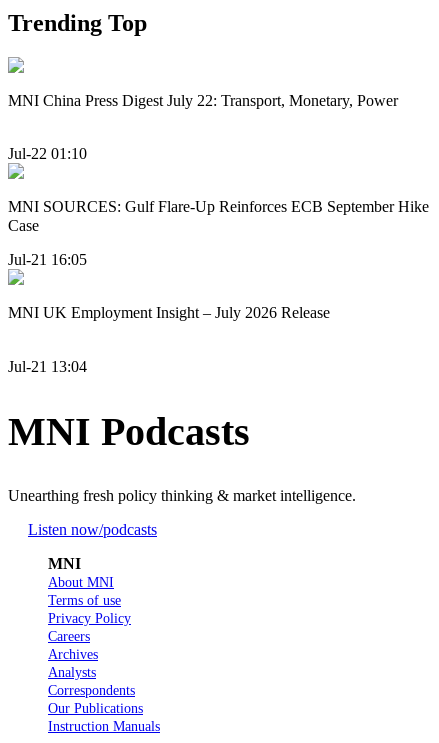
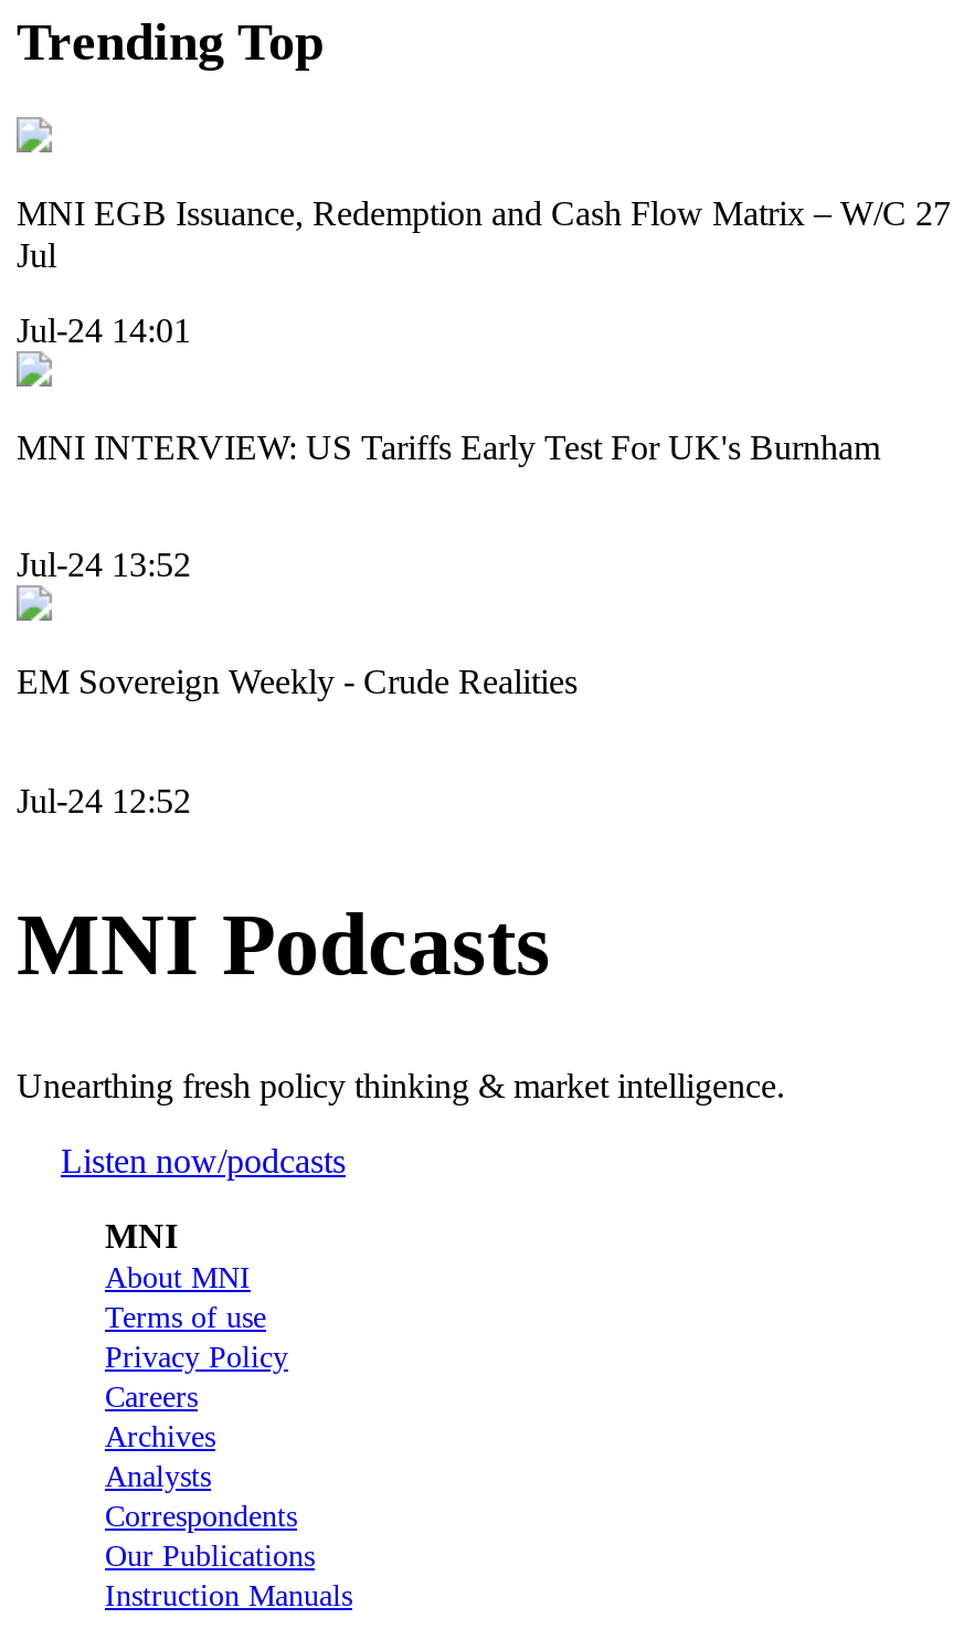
- MNI China Press Digest July 22: Transport, Monetary, Power
+ MNI EGB Issuance, Redemption and Cash Flow Matrix – W/C 27
+ Jul

- Jul-22 01:10
+ Jul-24 14:01

- MNI SOURCES: Gulf Flare-Up Reinforces ECB September Hike
- Case
+ MNI INTERVIEW: US Tariffs Early Test For UK's Burnham

- Jul-21 16:05
+ Jul-24 13:52

- MNI UK Employment Insight – July 2026 Release
+ EM Sovereign Weekly - Crude Realities

- Jul-21 13:04
+ Jul-24 12:52
